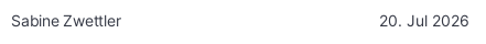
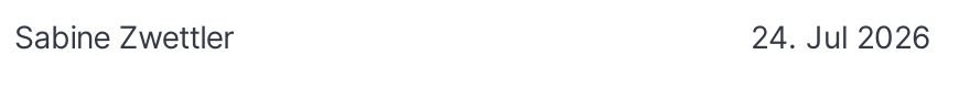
- 20. Jul 2026
+ 24. Jul 2026
